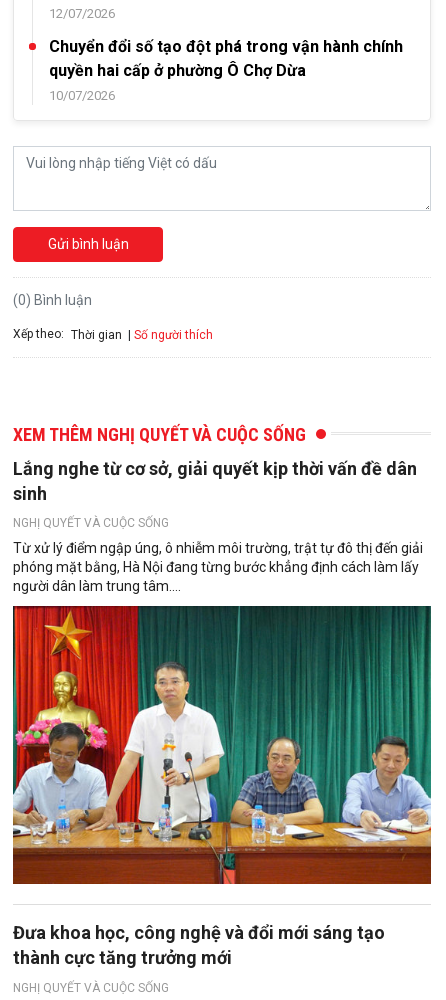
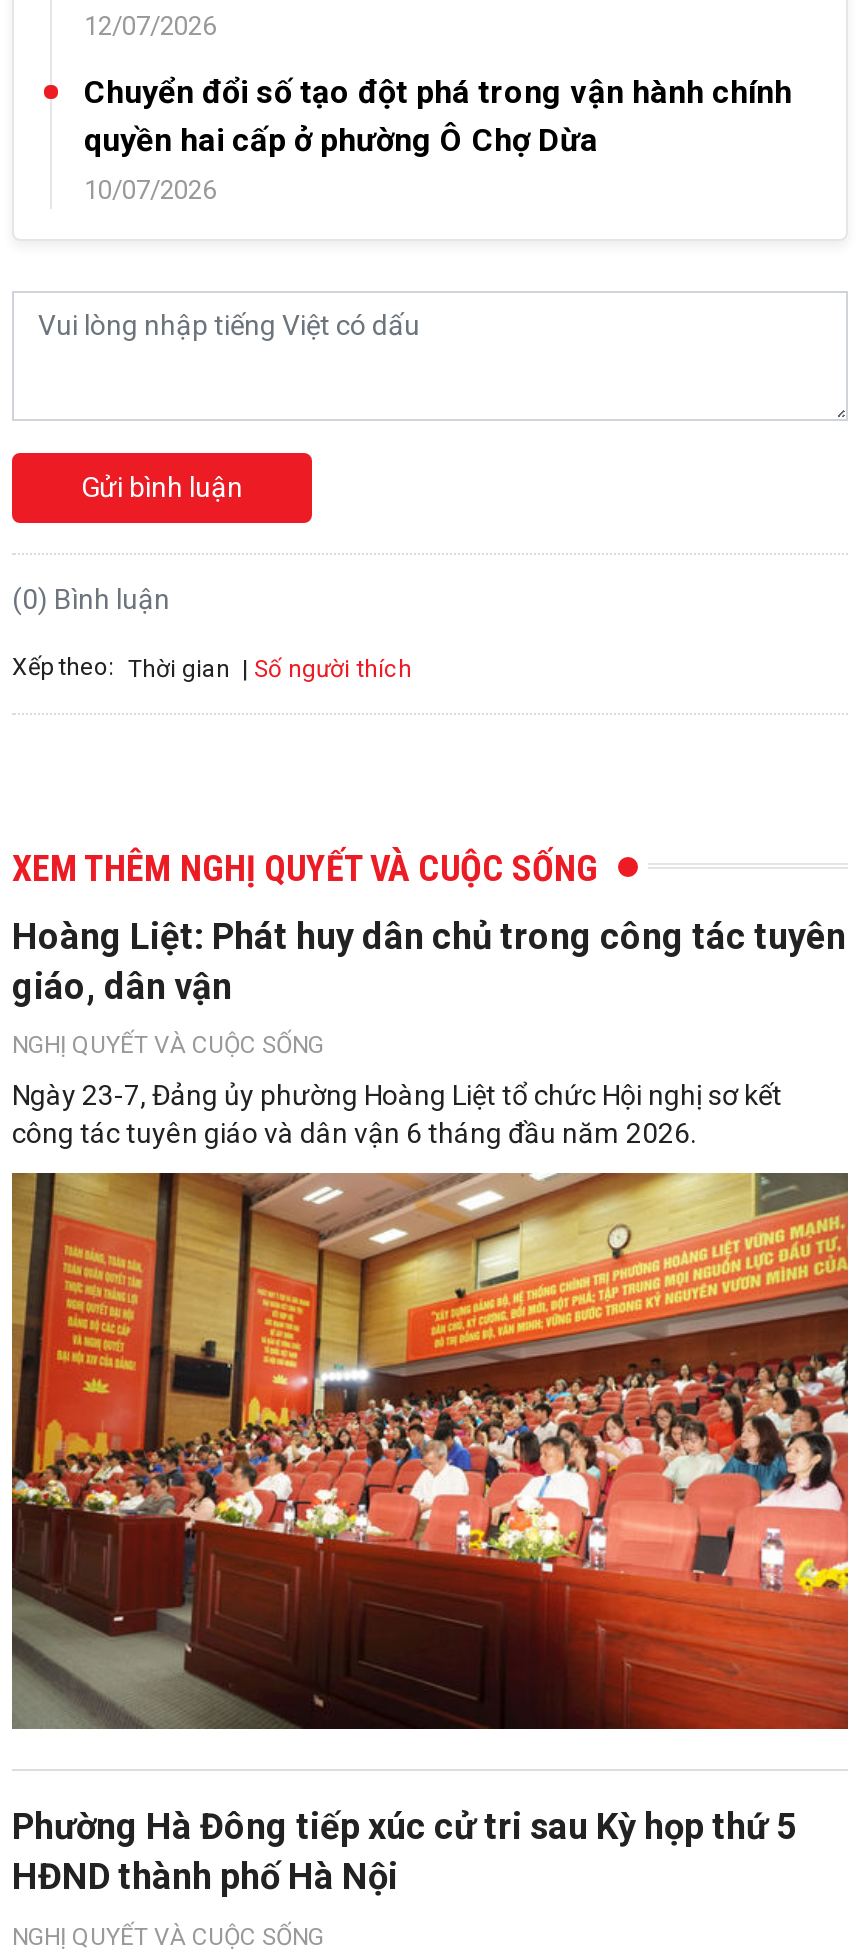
- Lắng nghe từ cơ sở, giải quyết kịp thời vấn đề dân
- sinh
+ Hoàng Liệt: Phát huy dân chủ trong công tác tuyên
+ giáo, dân vận

- Từ xử lý điểm ngập úng, ô nhiễm môi trường, trật tự đô thị đến giải
- phóng mặt bằng, Hà Nội đang từng bước khẳng định cách làm lấy
- người dân làm trung tâm....
+ Ngày 23-7, Đảng ủy phường Hoàng Liệt tổ chức Hội nghị sơ kết
+ công tác tuyên giáo và dân vận 6 tháng đầu năm 2026.

- [image]
- Đưa khoa học, công nghệ và đổi mới sáng tạo
- thành cực tăng trưởng mới
+ [image]
+ Phường Hà Đông tiếp xúc cử tri sau Kỳ họp thứ 5
+ HĐND thành phố Hà Nội
